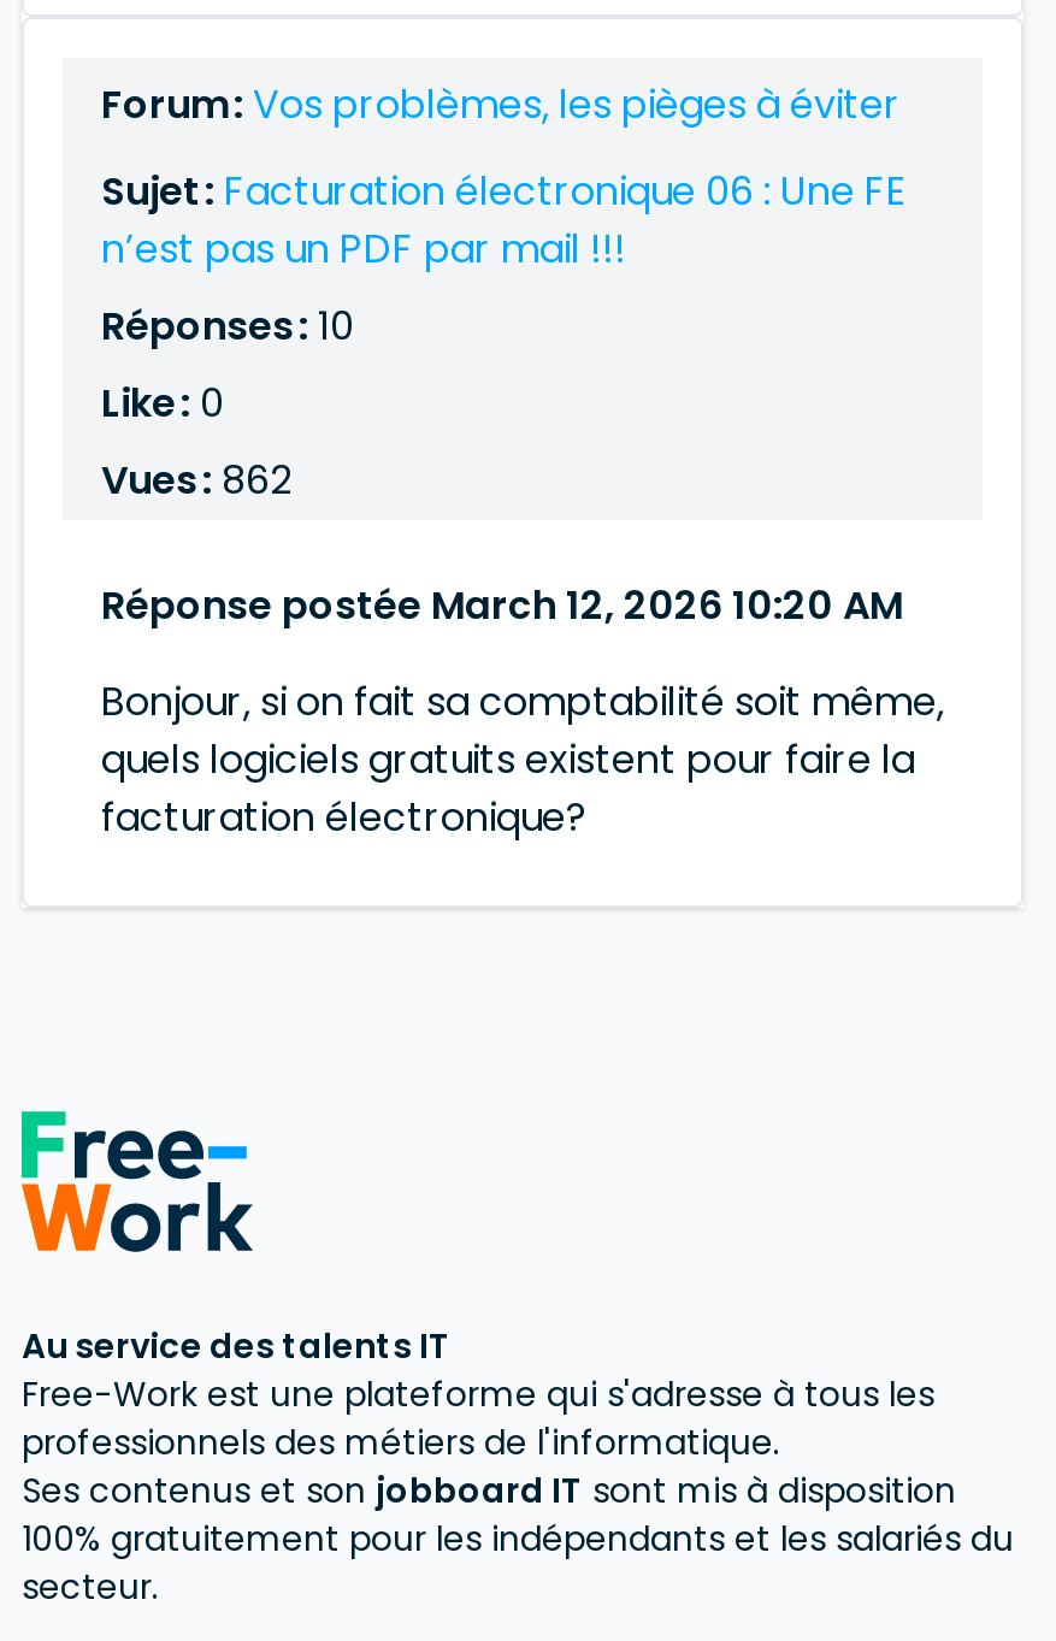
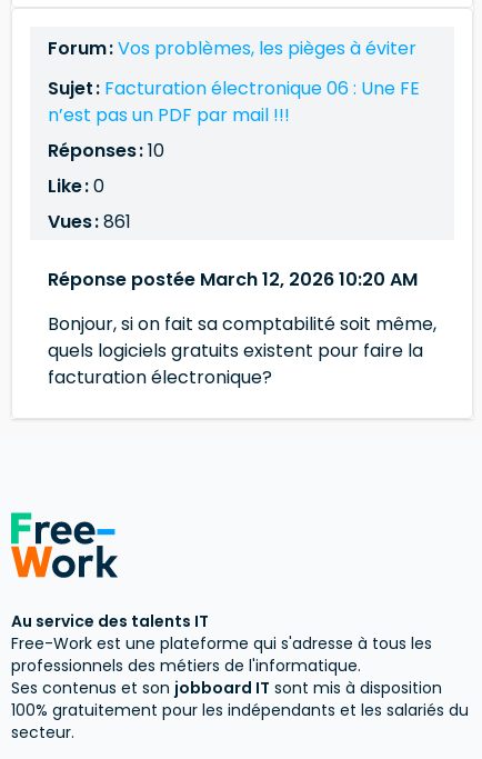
- Vues : 862
+ Vues : 861
